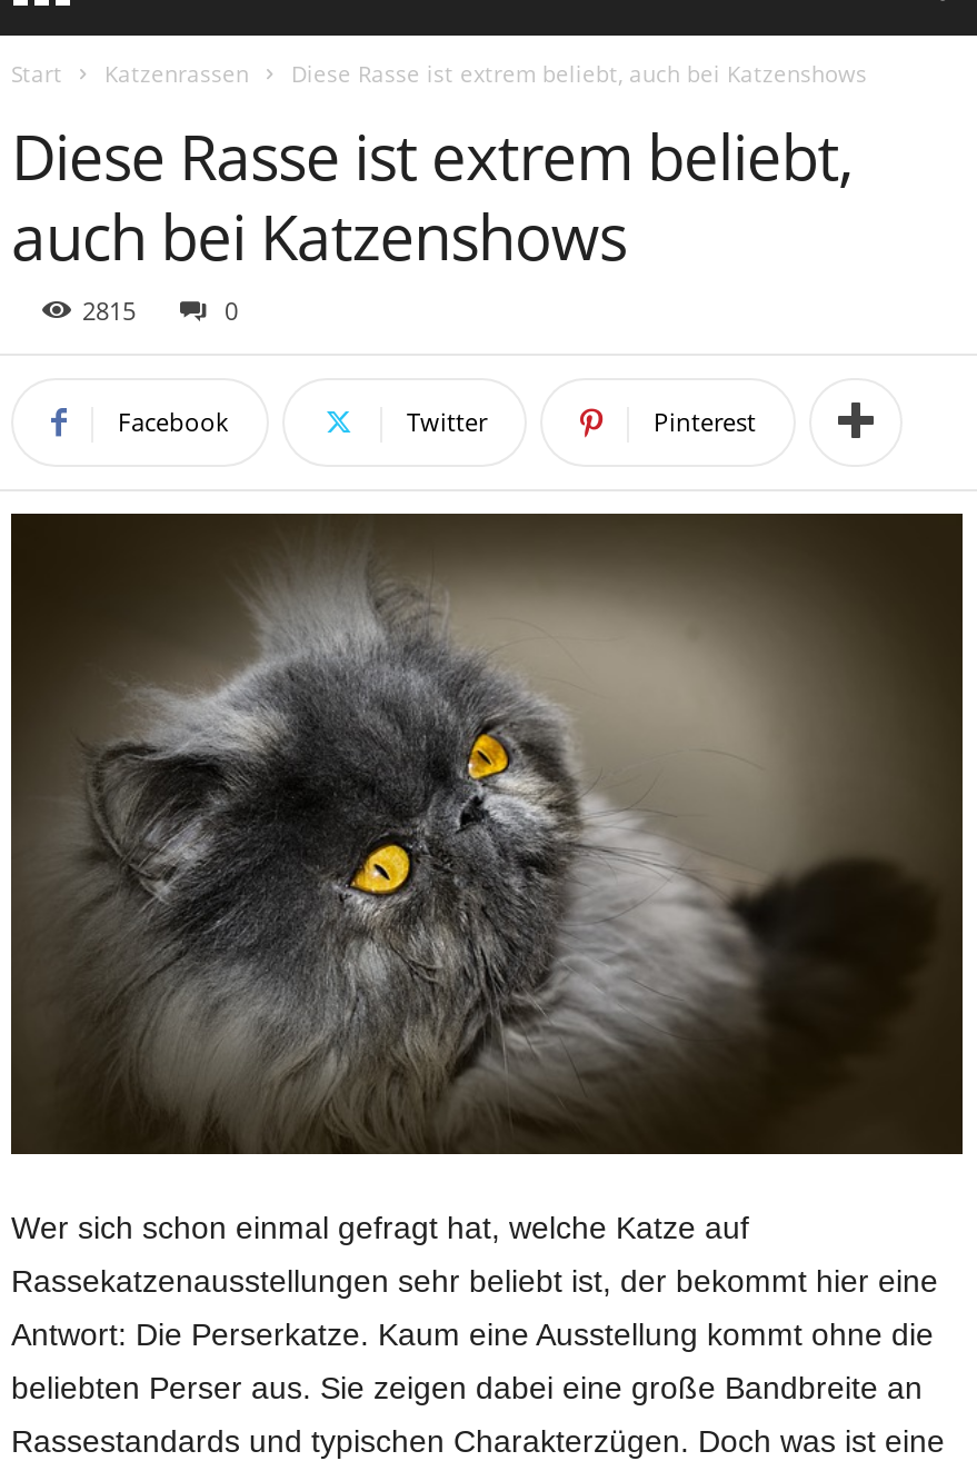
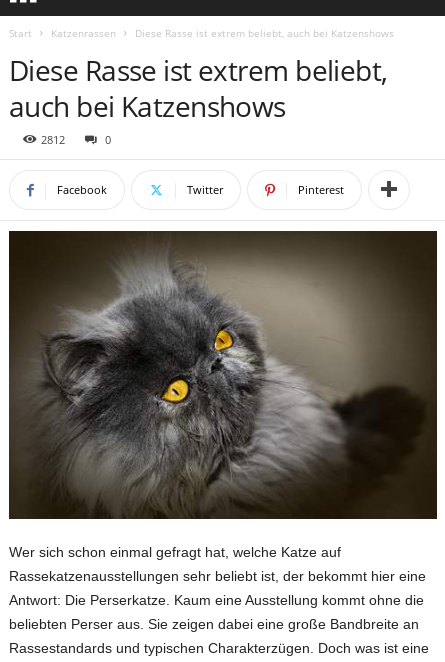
- 2815
+ 2812
